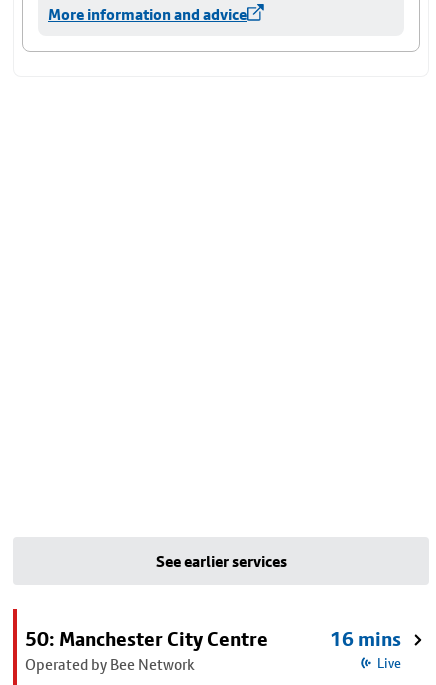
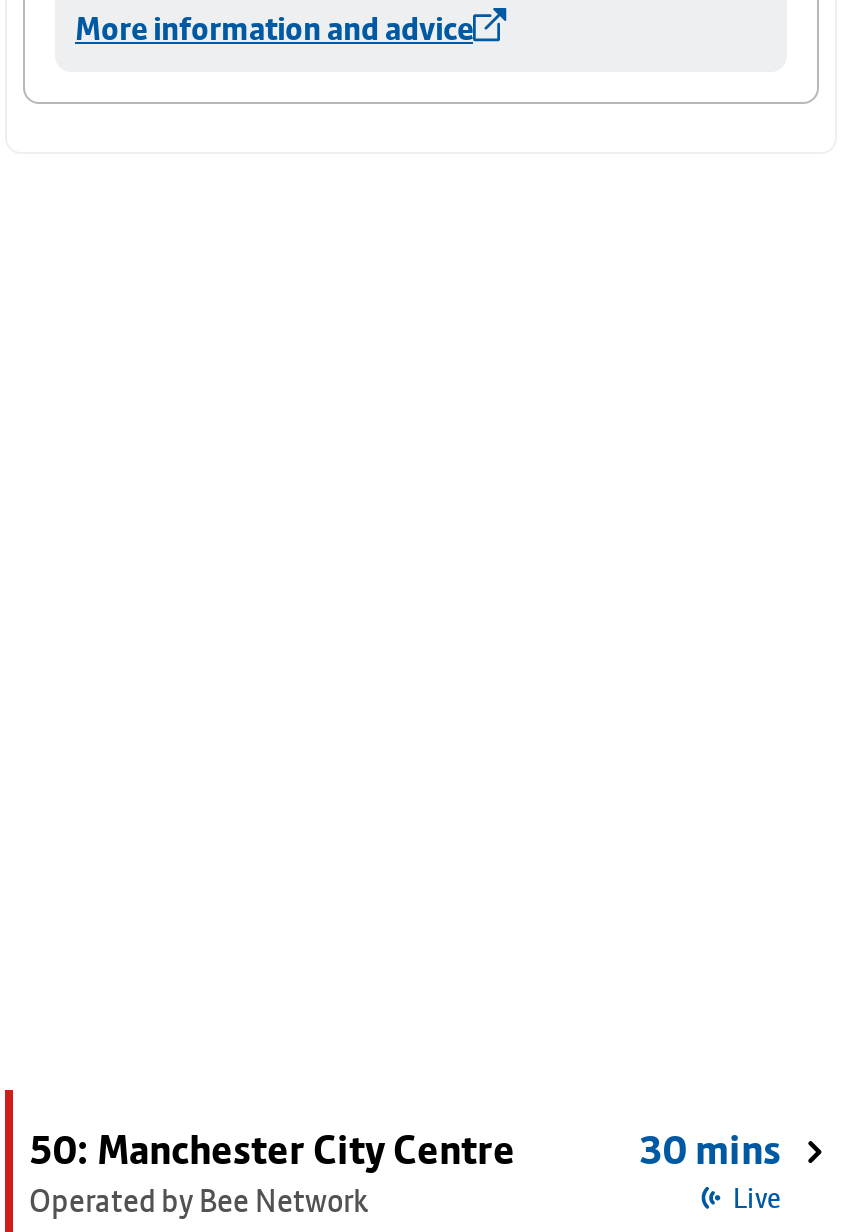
- See earlier services

- 16 mins
+ 30 mins
